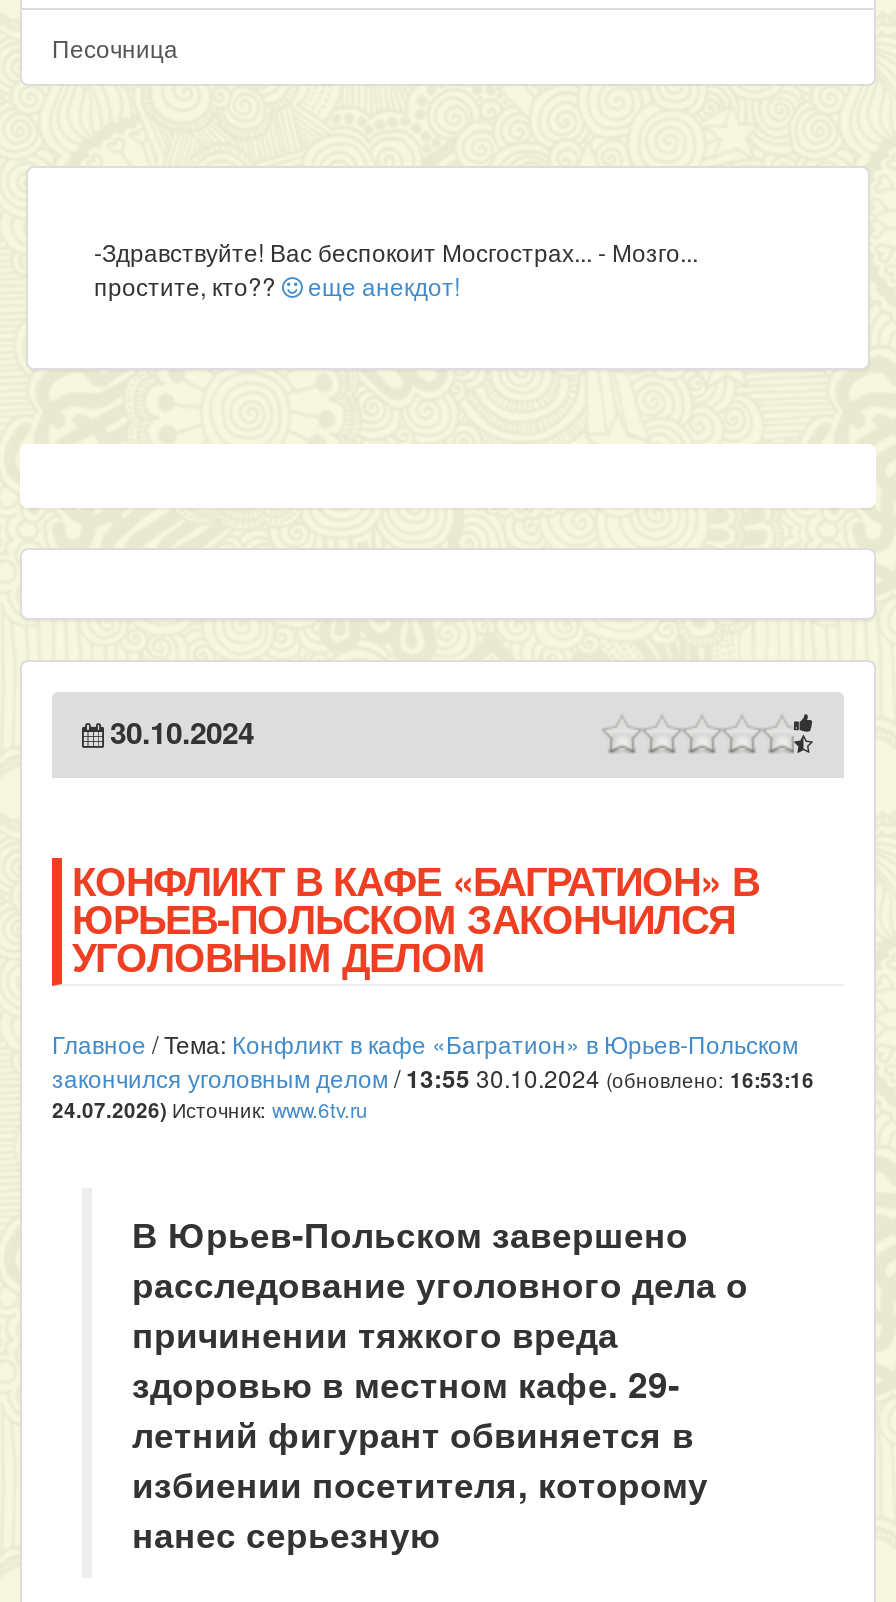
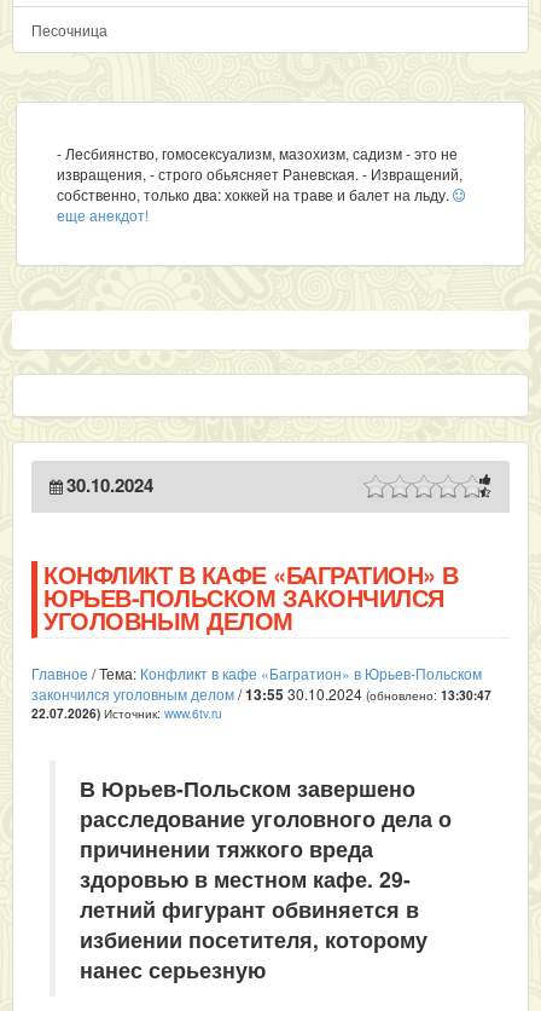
- -Здравствуйте! Вас беспокоит Мосгострах... - Мозго...
- простите, кто?? еще анекдот!
+ - Лесбиянство, гомосексуализм, мазохизм, садизм - это не
+ извращения, - строго обьясняет Раневская. - Извращений,
+ собственно, только два: хоккей на траве и балет на льду.
+ еще анекдот!

- закончился уголовным делом /13:55 30.10.2024 (обновлено: 16:53:16
+ закончился уголовным делом /13:55 30.10.2024 (обновлено: 13:30:47

- 24.07.2026) Источник: www.6tv.ru
+ 22.07.2026) Источник: www.6tv.ru
